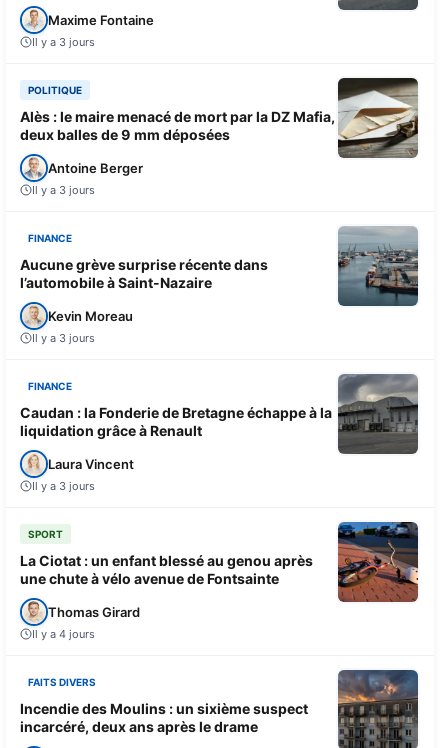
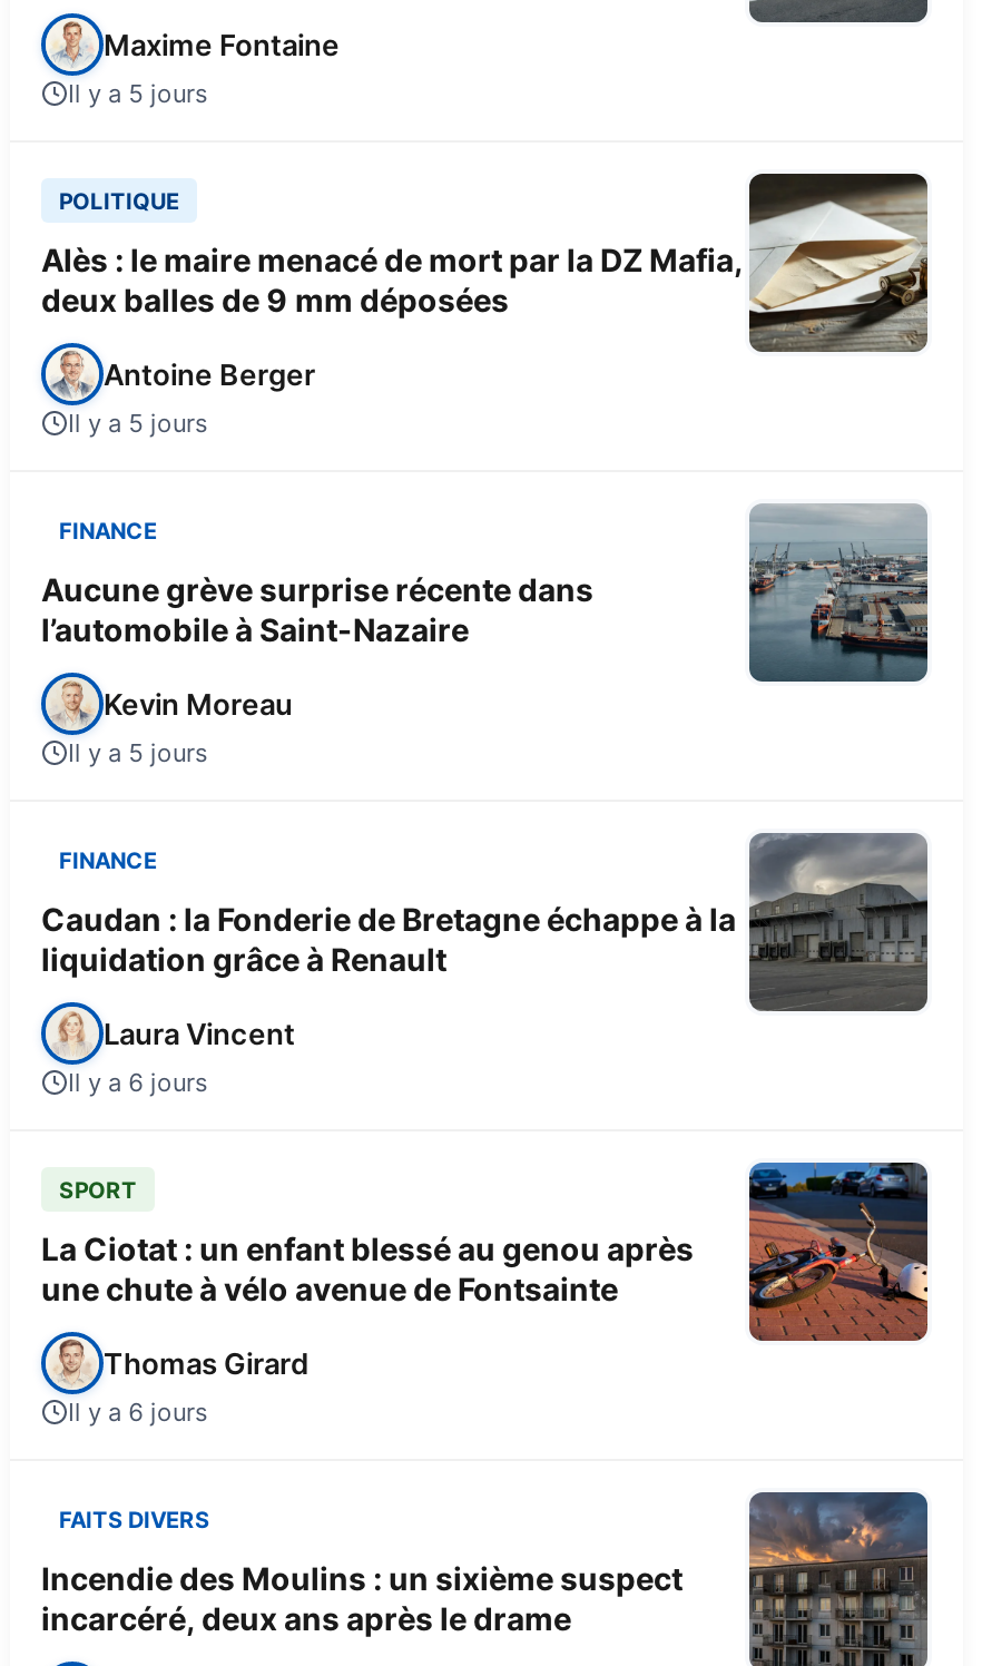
- Il y a 3 jours
+ Il y a 5 jours

- Il y a 3 jours
+ Il y a 5 jours

- Il y a 3 jours
+ Il y a 5 jours

- Il y a 3 jours
+ Il y a 6 jours

- Il y a 4 jours
+ Il y a 6 jours
